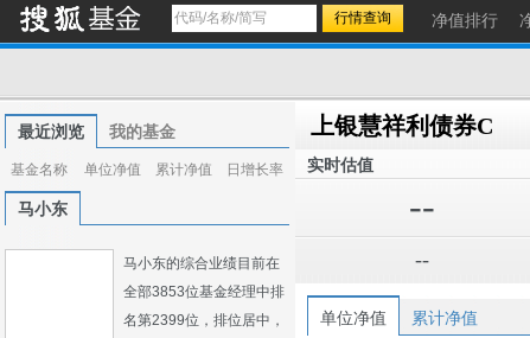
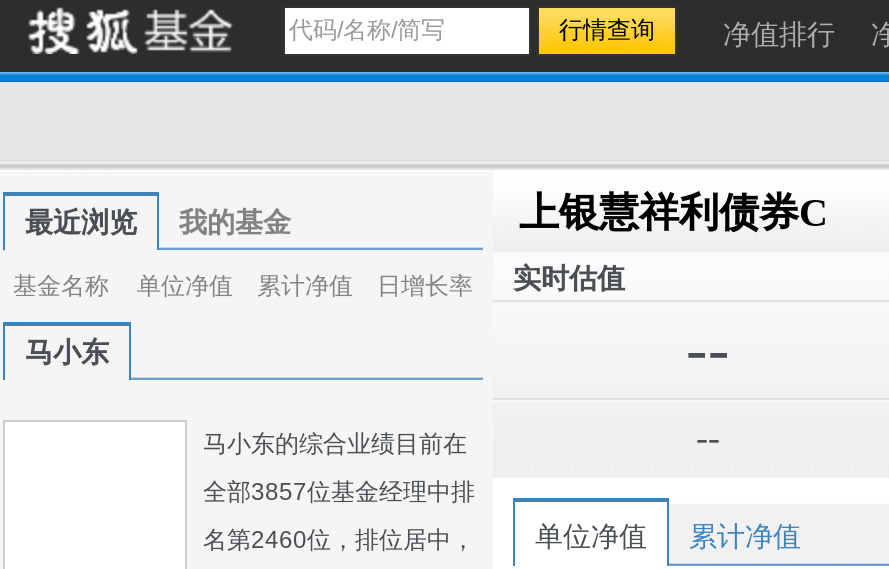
- 全部3853位基金经理中排
+ 全部3857位基金经理中排

- 名第2399位，排位居中，
+ 名第2460位，排位居中，
